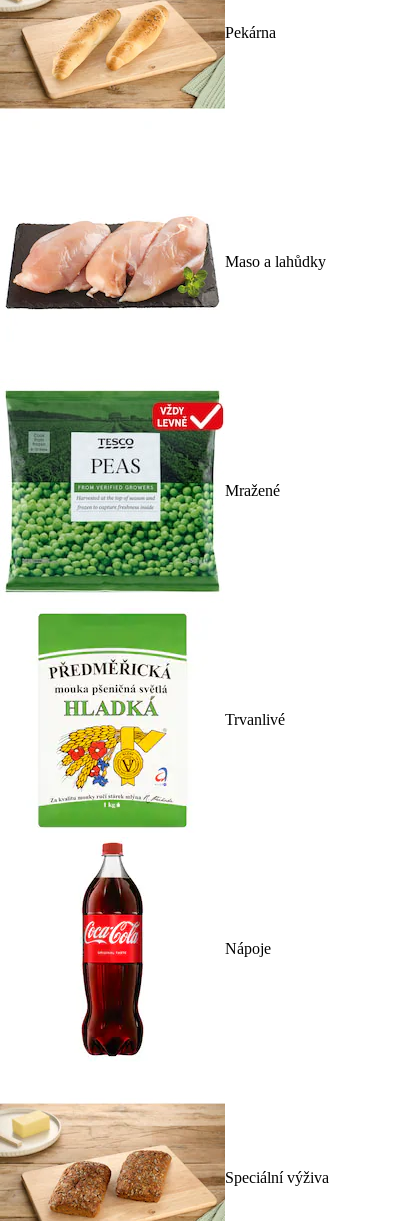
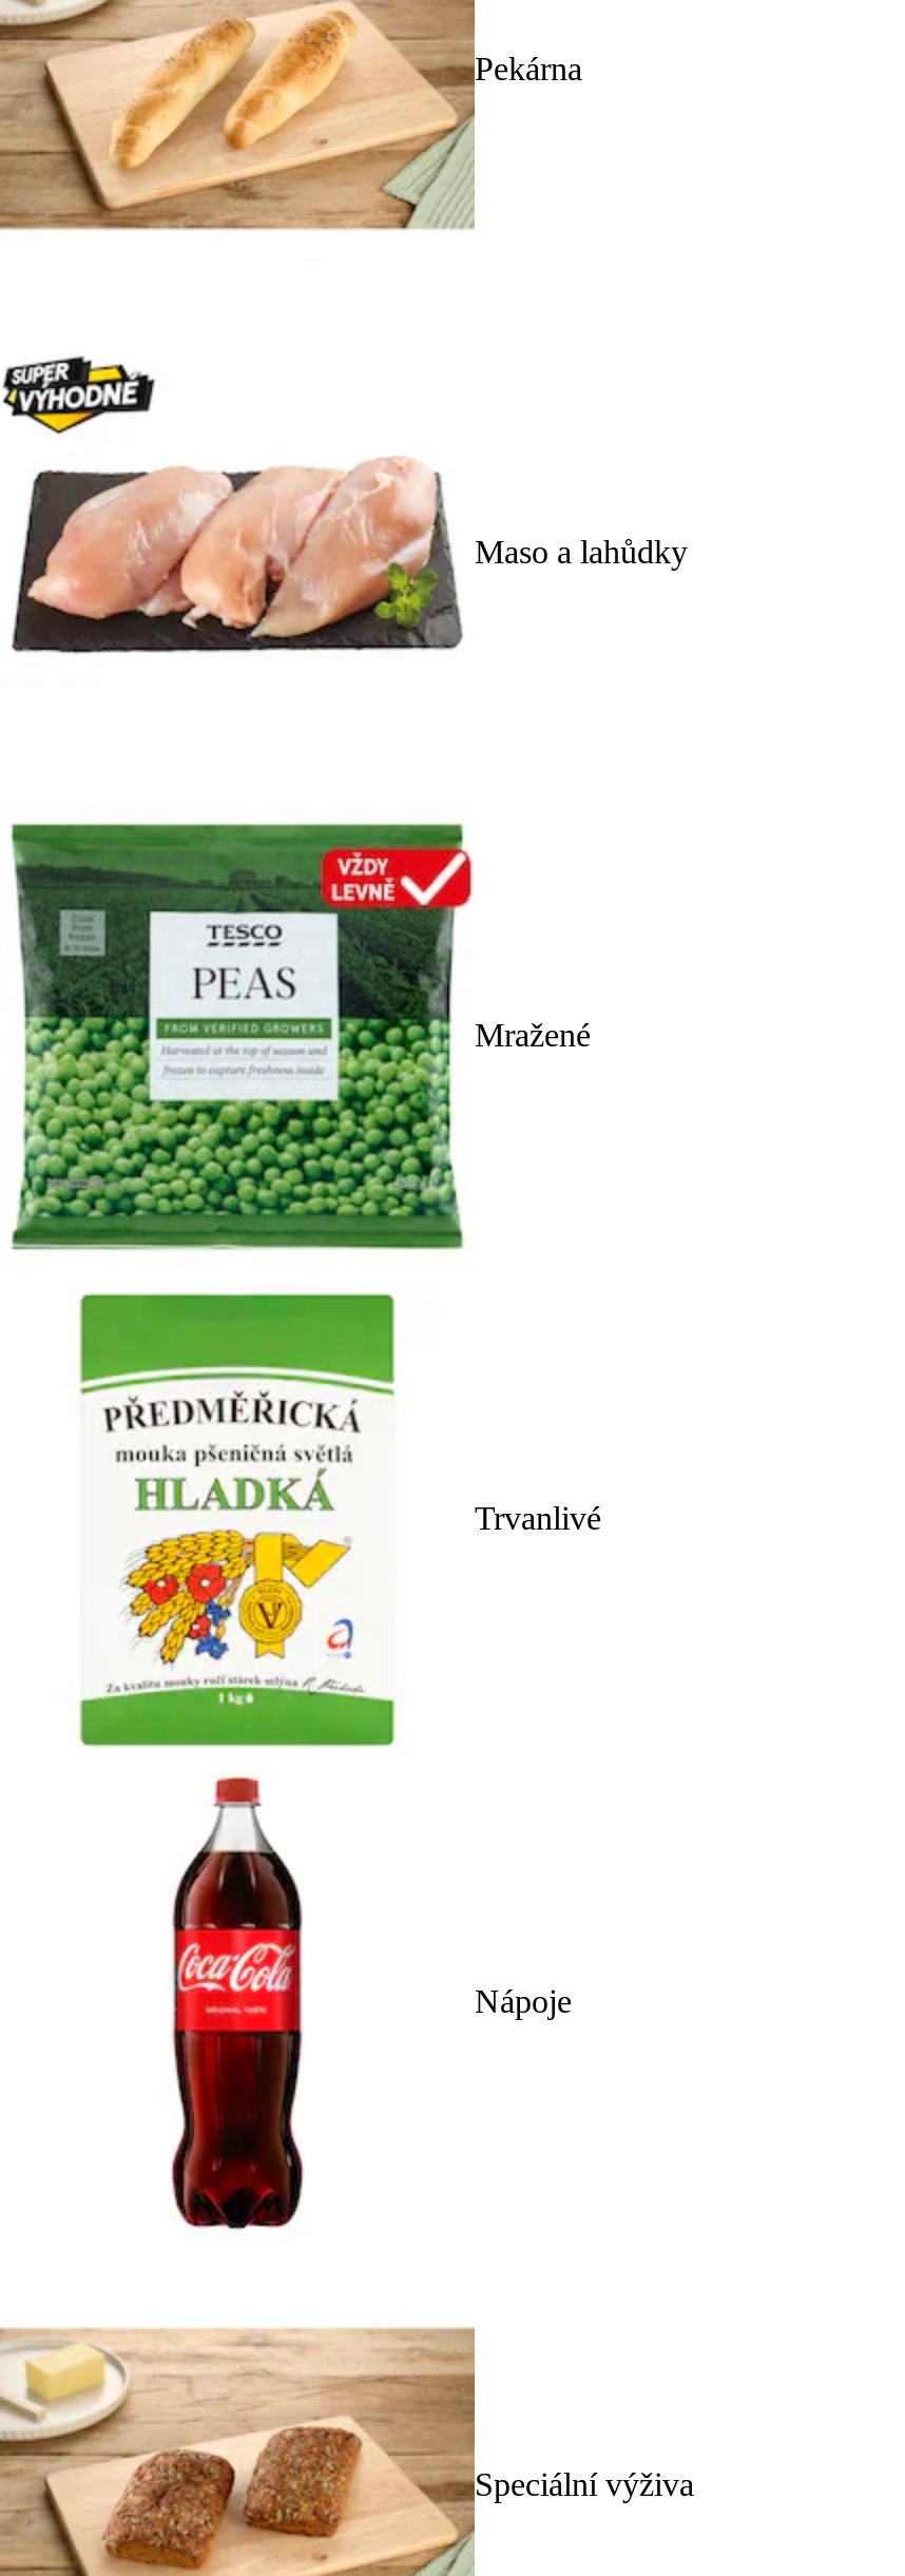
+ [image]
